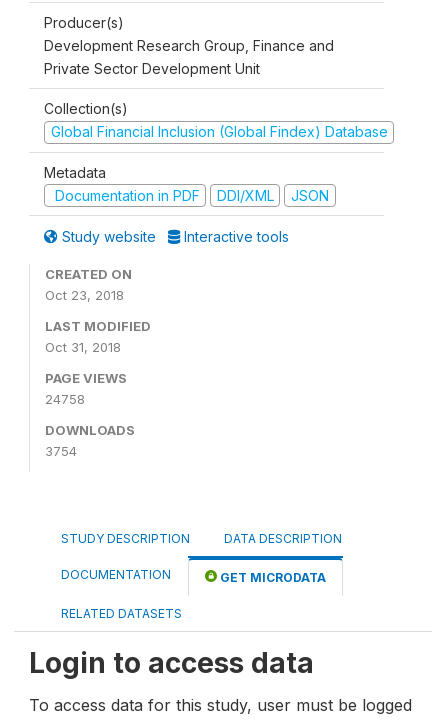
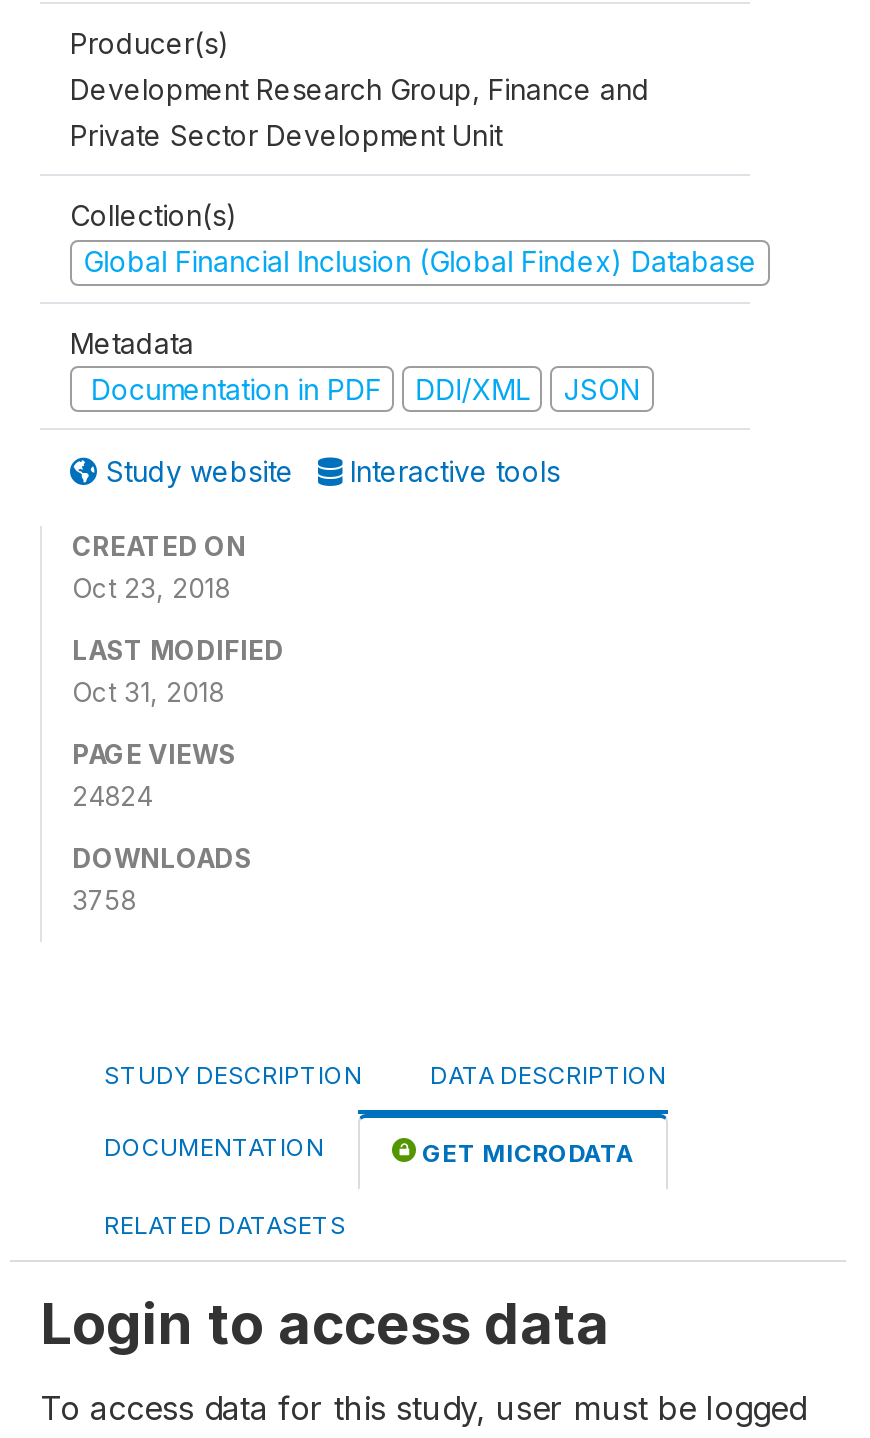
- 24758
+ 24824

- 3754
+ 3758
